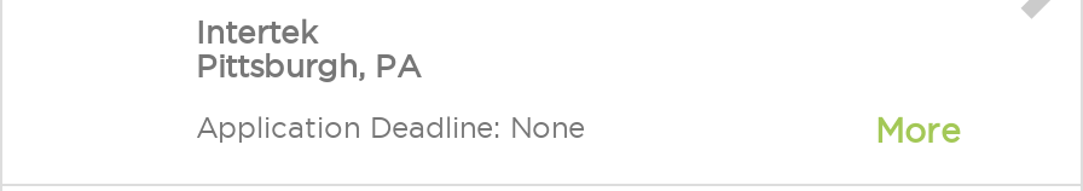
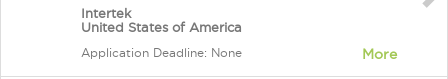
- Pittsburgh, PA
+ United States of America
